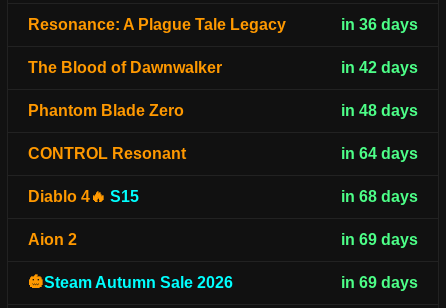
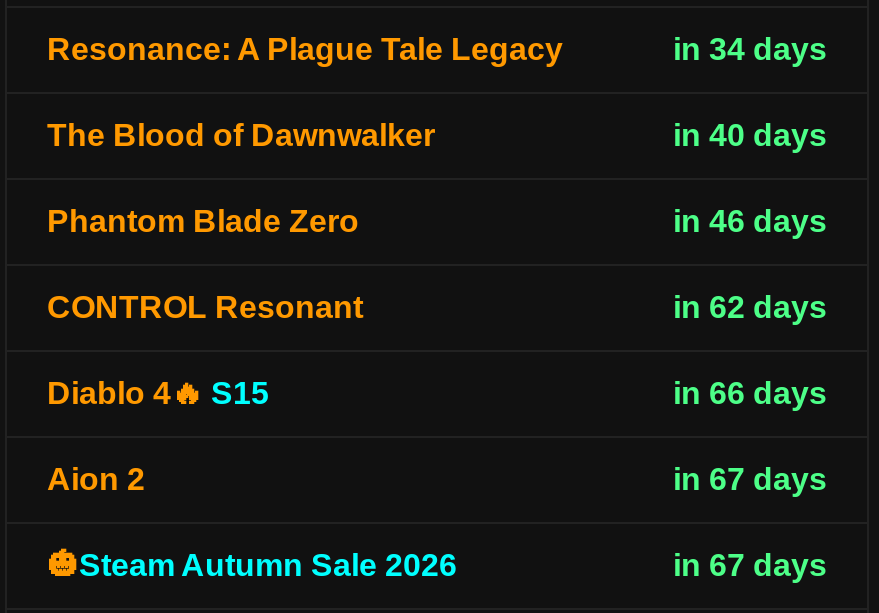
- in 36 days
+ in 34 days

- in 42 days
+ in 40 days

- in 48 days
+ in 46 days

- in 64 days
+ in 62 days

- in 68 days
+ in 66 days

- in 69 days
+ in 67 days

- in 69 days
+ in 67 days
